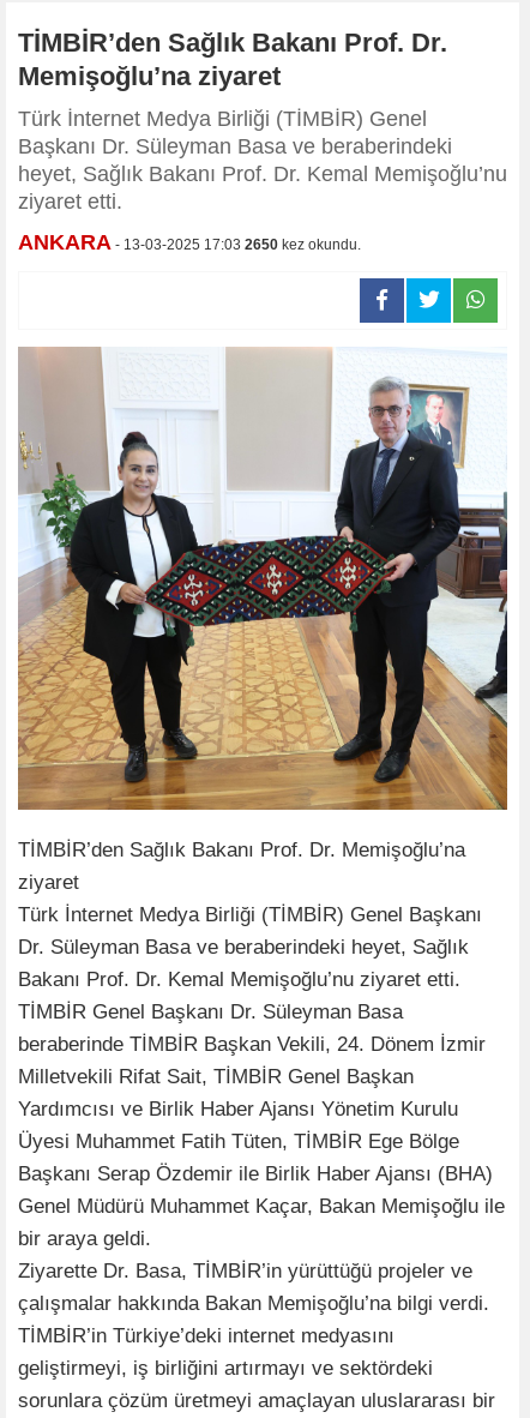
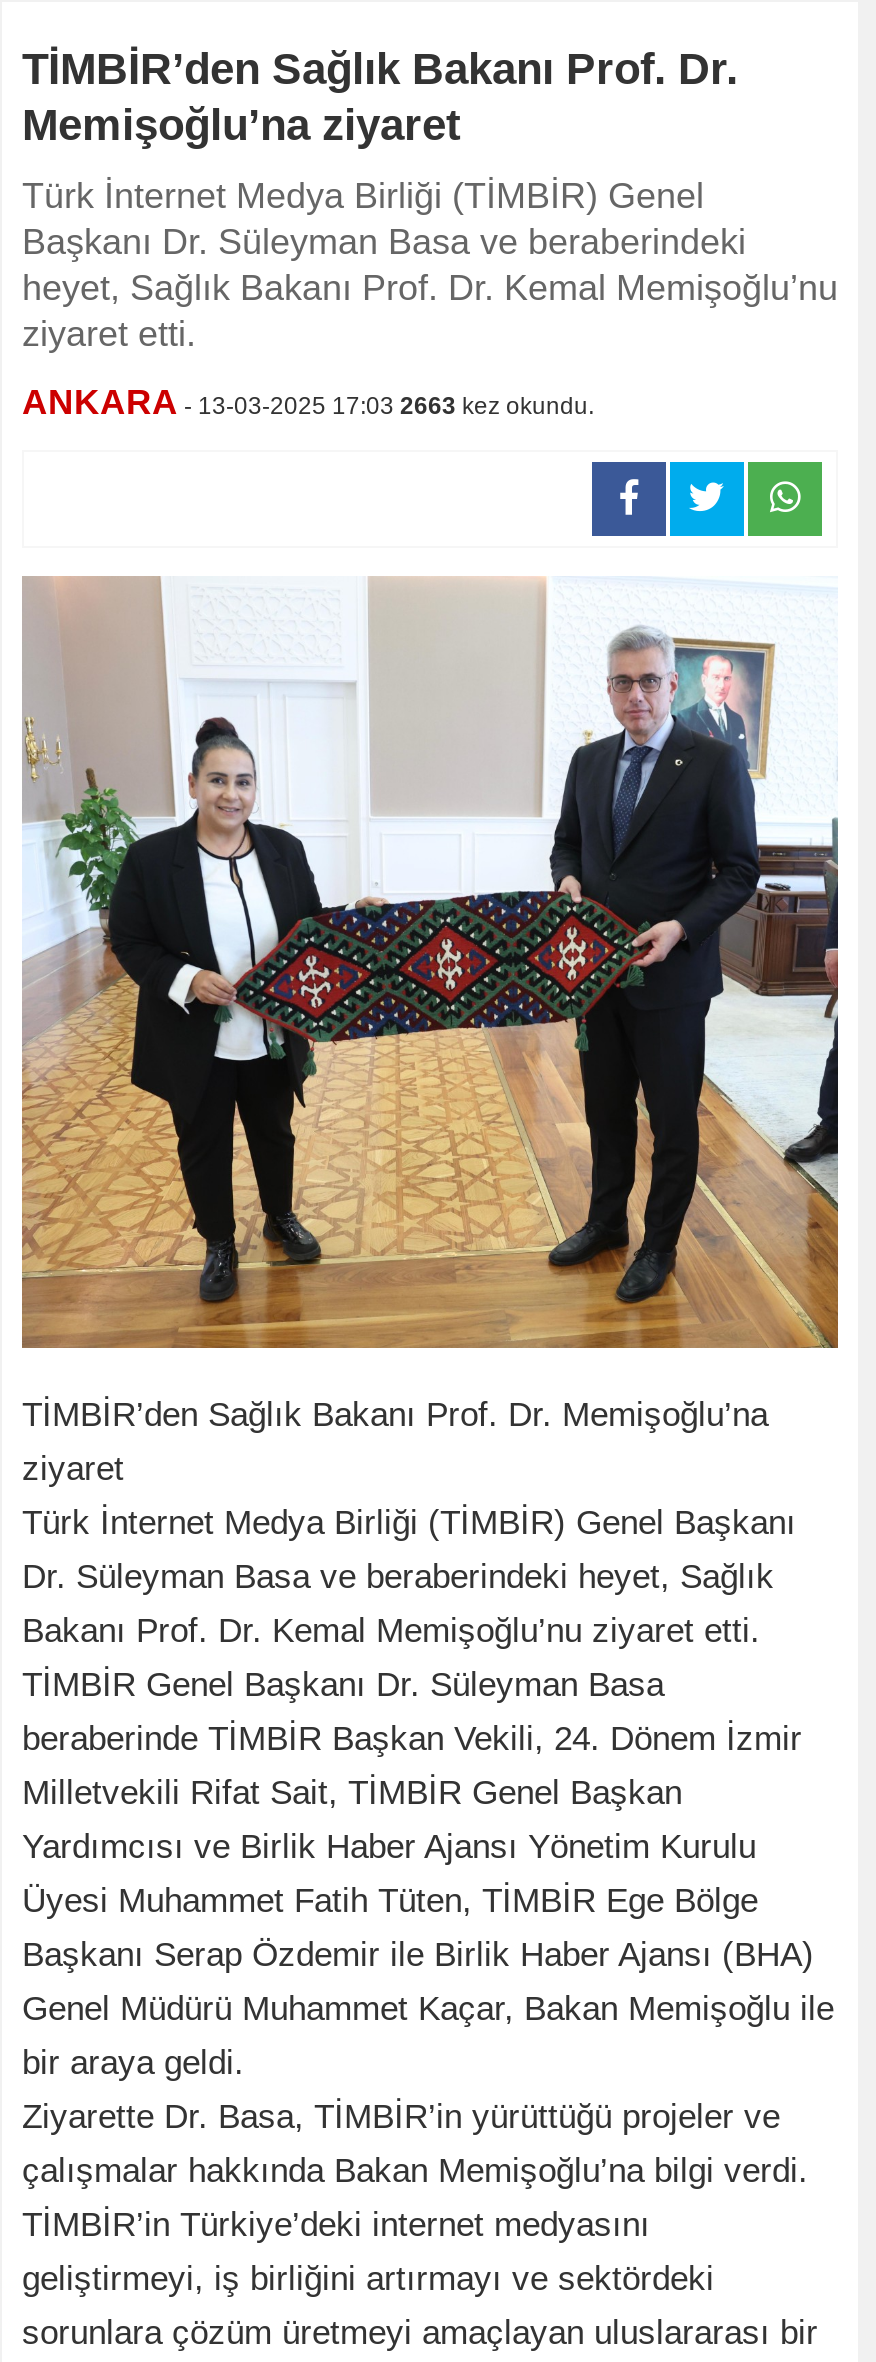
- ANKARA - 13-03-2025 17:03 2650 kez okundu.
+ ANKARA - 13-03-2025 17:03 2663 kez okundu.
